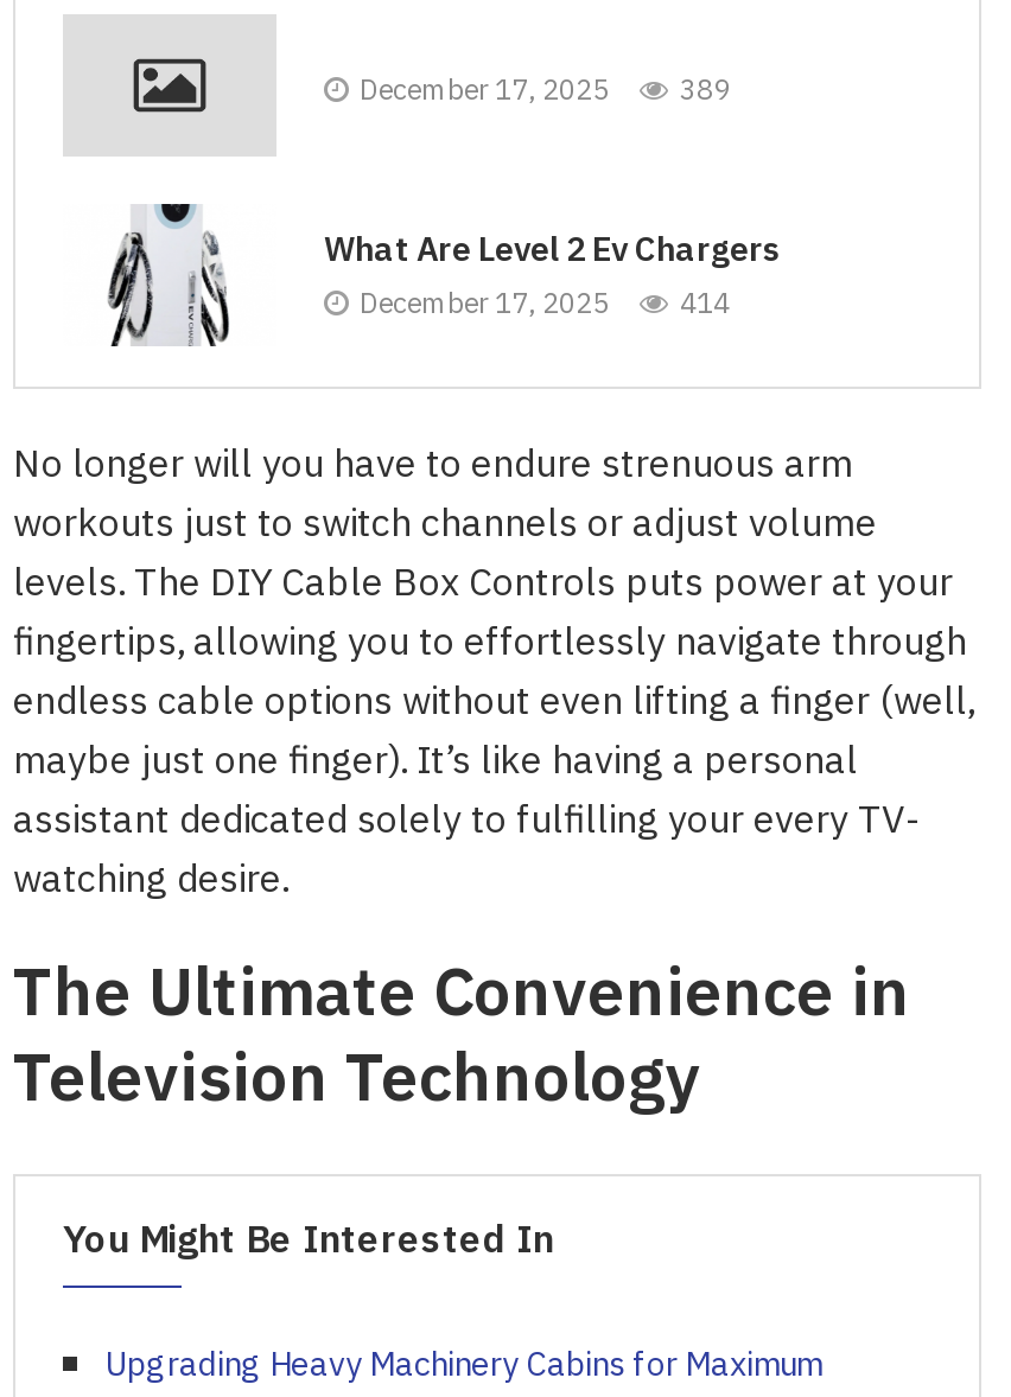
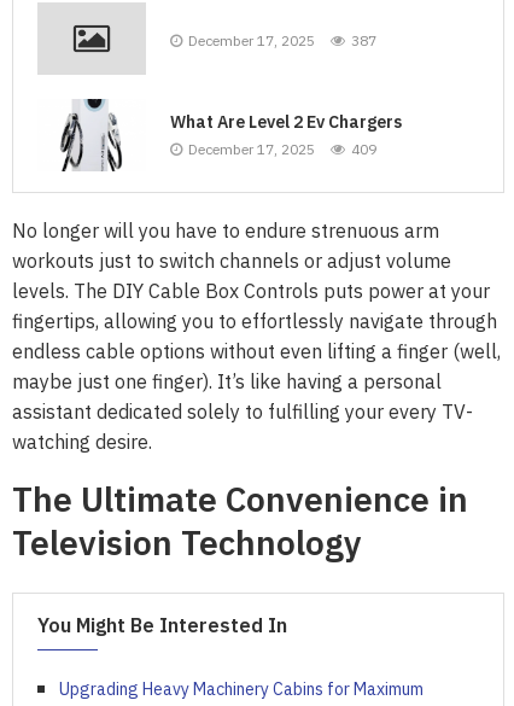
- December 17, 2025 389
+ December 17, 2025 387

- December 17, 2025 414
+ December 17, 2025 409
